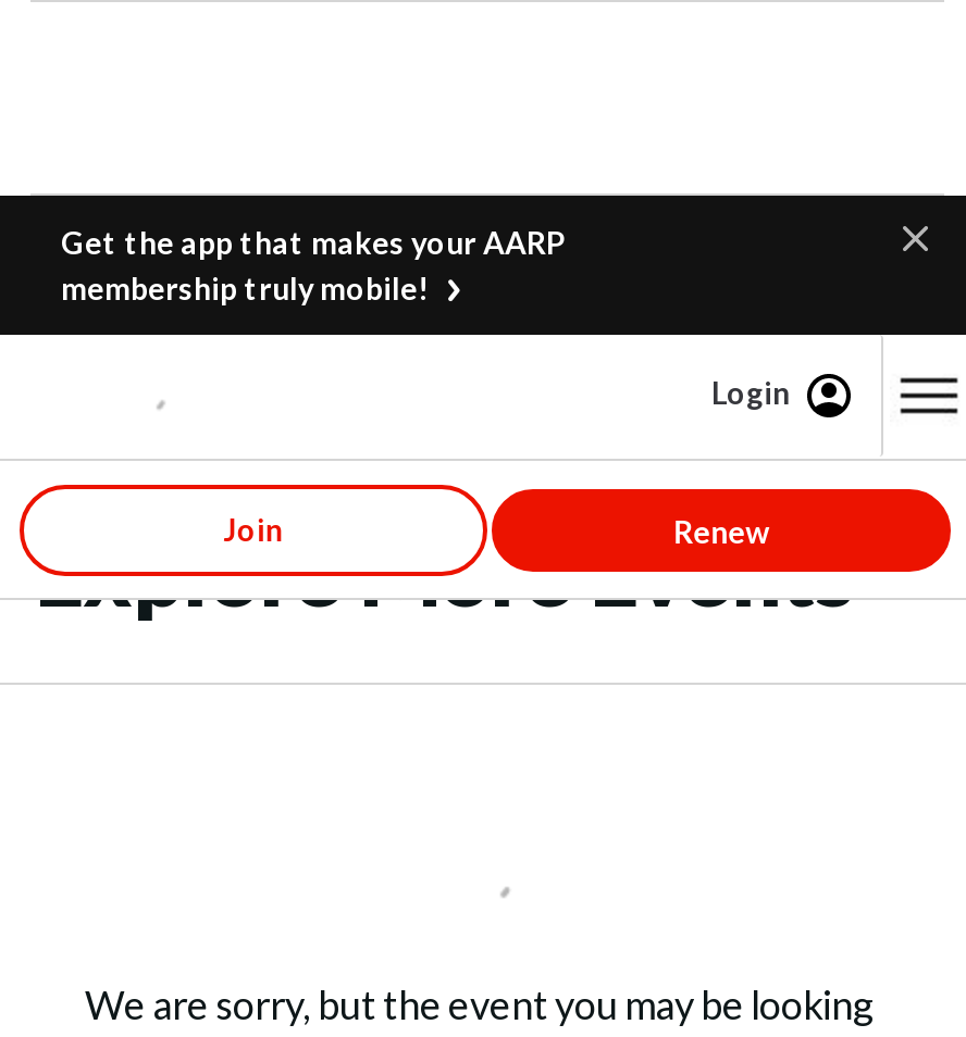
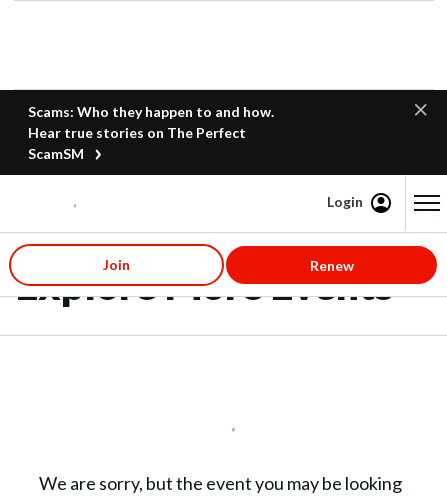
- Get the app that makes your AARP
- membership truly mobile!
+ Scams: Who they happen to and how.
+ Hear true stories on The Perfect
+ ScamSM
